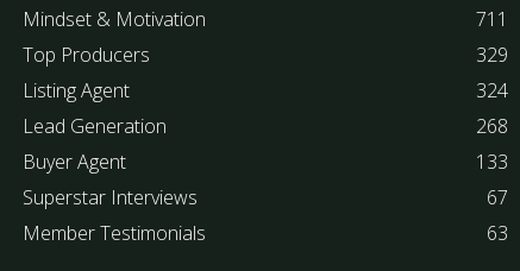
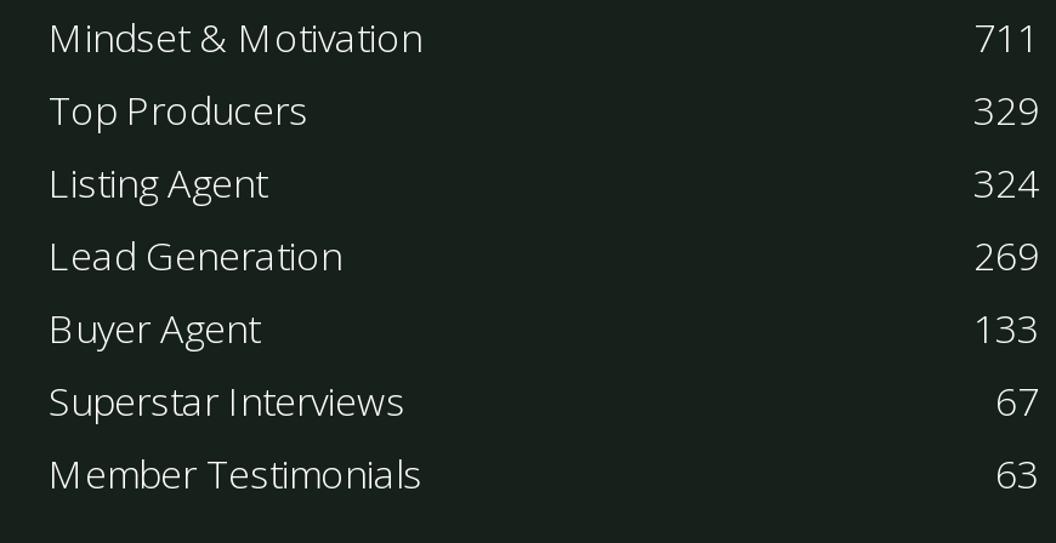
- 268
+ 269
